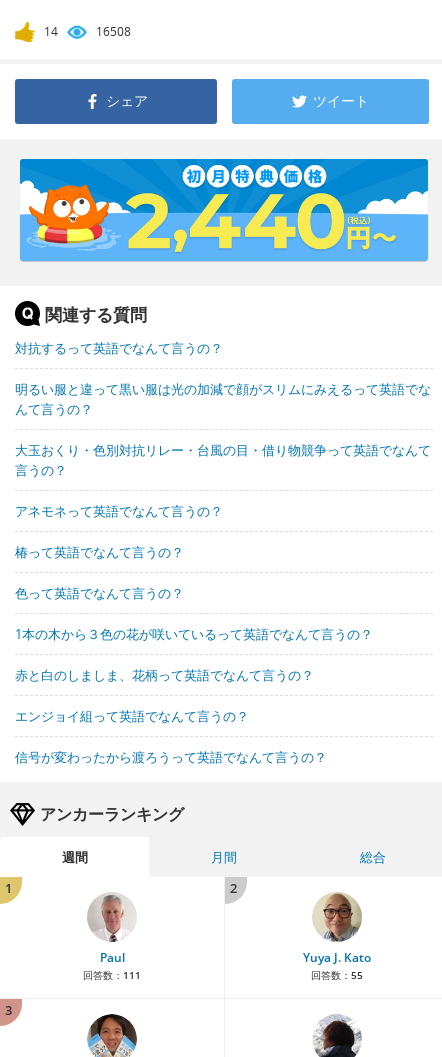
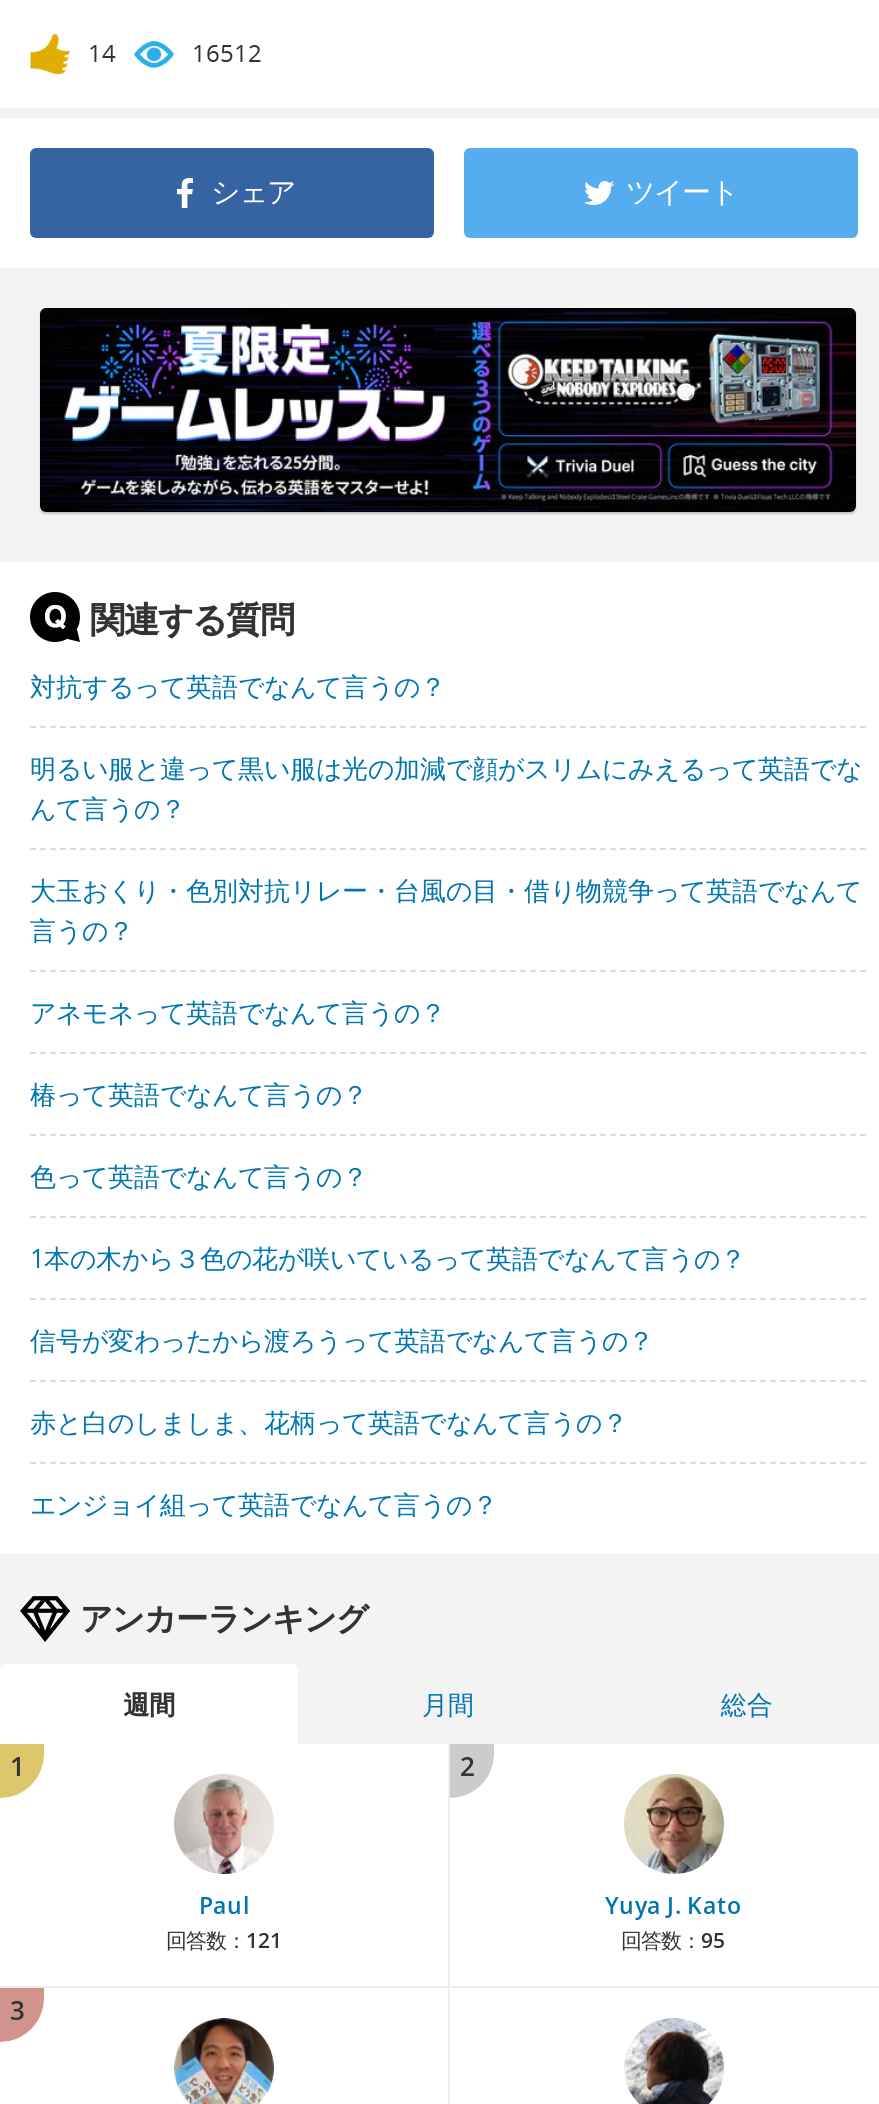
- 16508
+ 16512

- [image]
+ [image]

moved down: 赤と白のしましま、花柄って英語でなんて言うの？ | エンジョイ組って英語でなんて言うの？

moved up: 信号が変わったから渡ろうって英語でなんて言うの？

- 回答数：111
+ 回答数：121

- 回答数：55
+ 回答数：95
